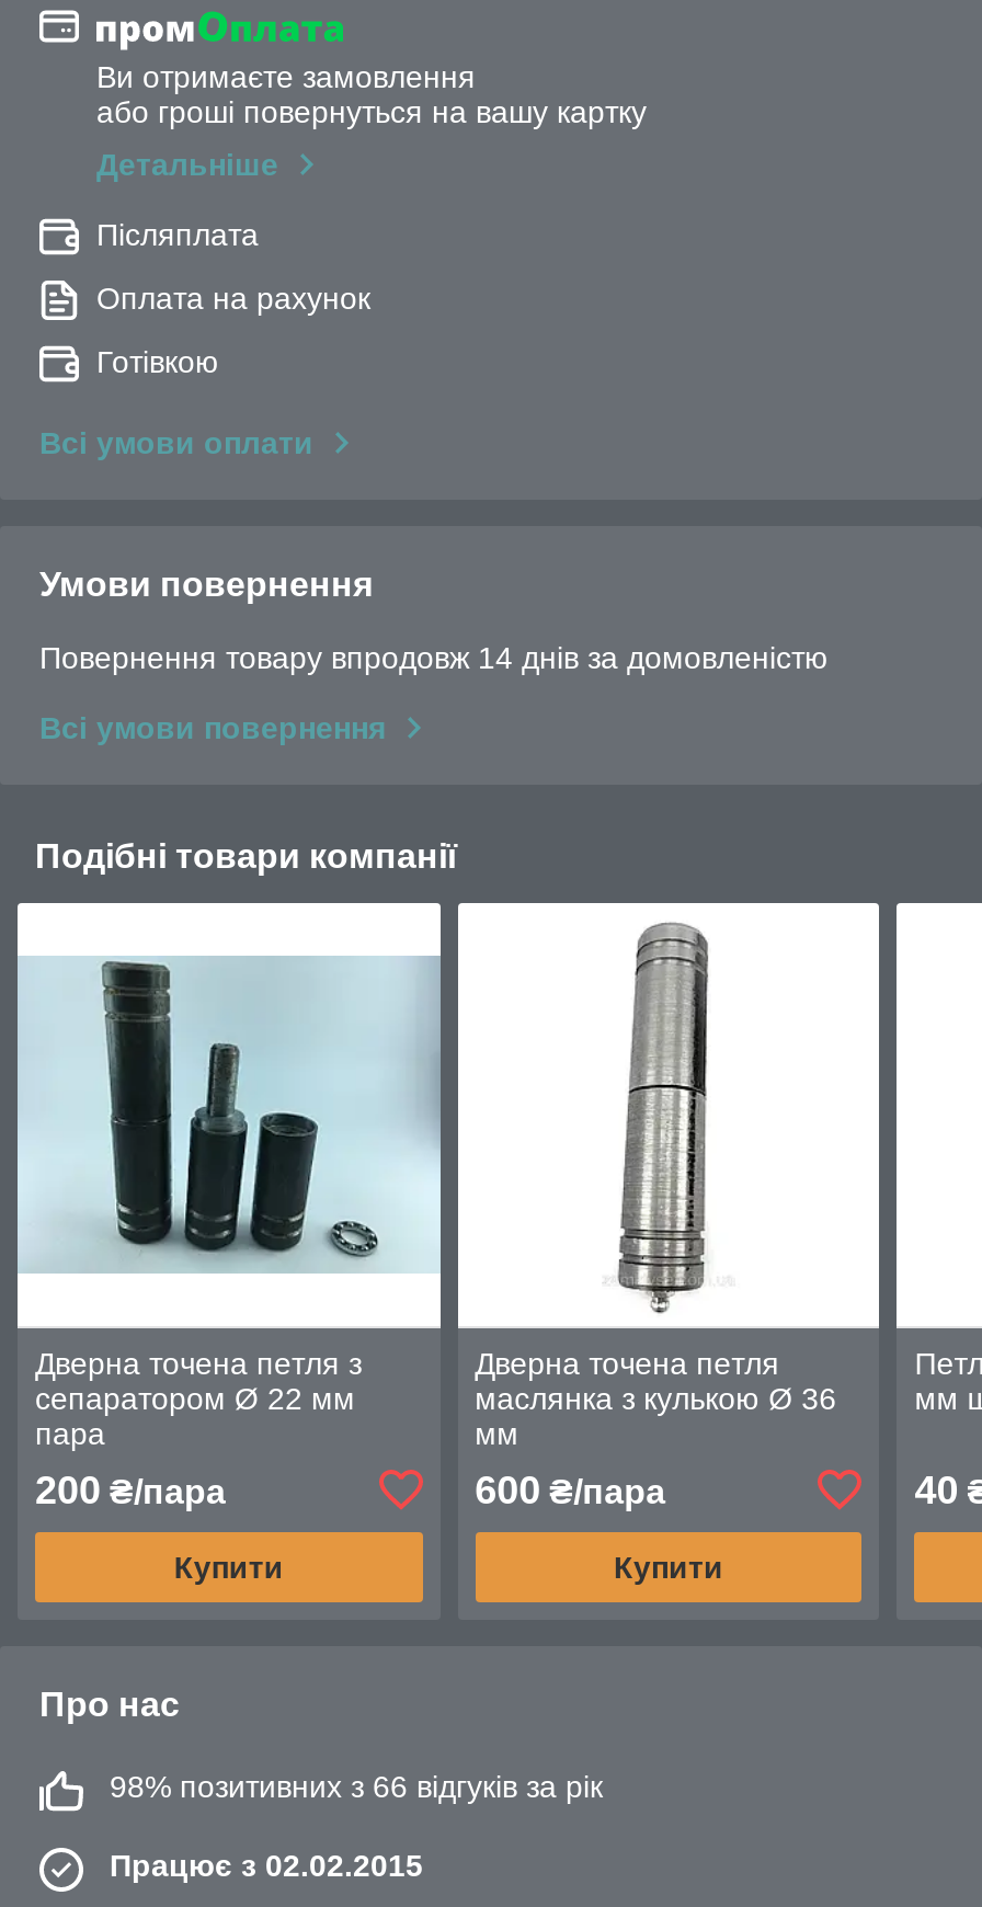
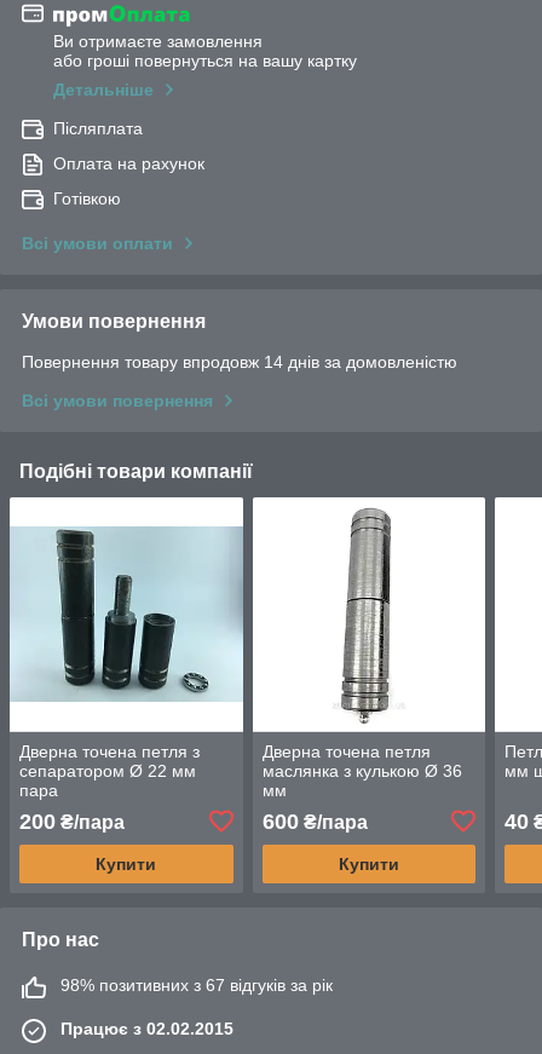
- 98% позитивних з 66 відгуків за рік
+ 98% позитивних з 67 відгуків за рік
